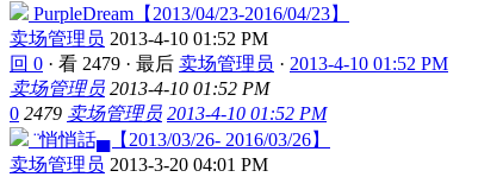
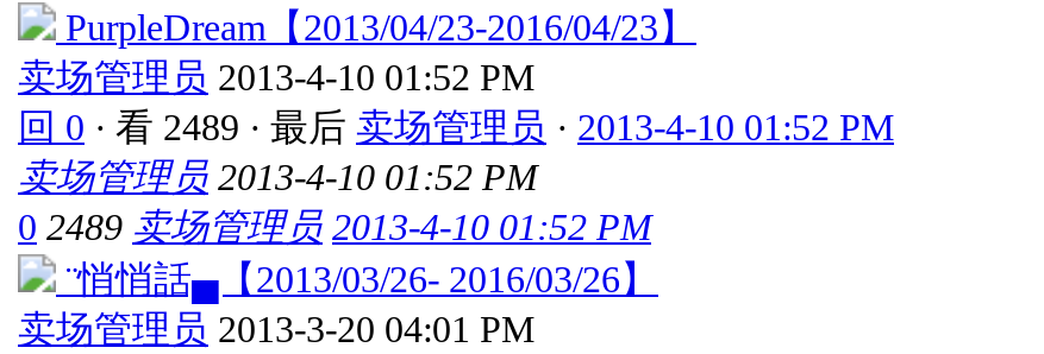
- 回 0 · 看 2479 · 最后卖场管理员· 2013-4-10 01:52 PM
+ 回 0 · 看 2489 · 最后卖场管理员· 2013-4-10 01:52 PM

- 0 2479 卖场管理员 2013-4-10 01:52 PM
+ 0 2489 卖场管理员 2013-4-10 01:52 PM
